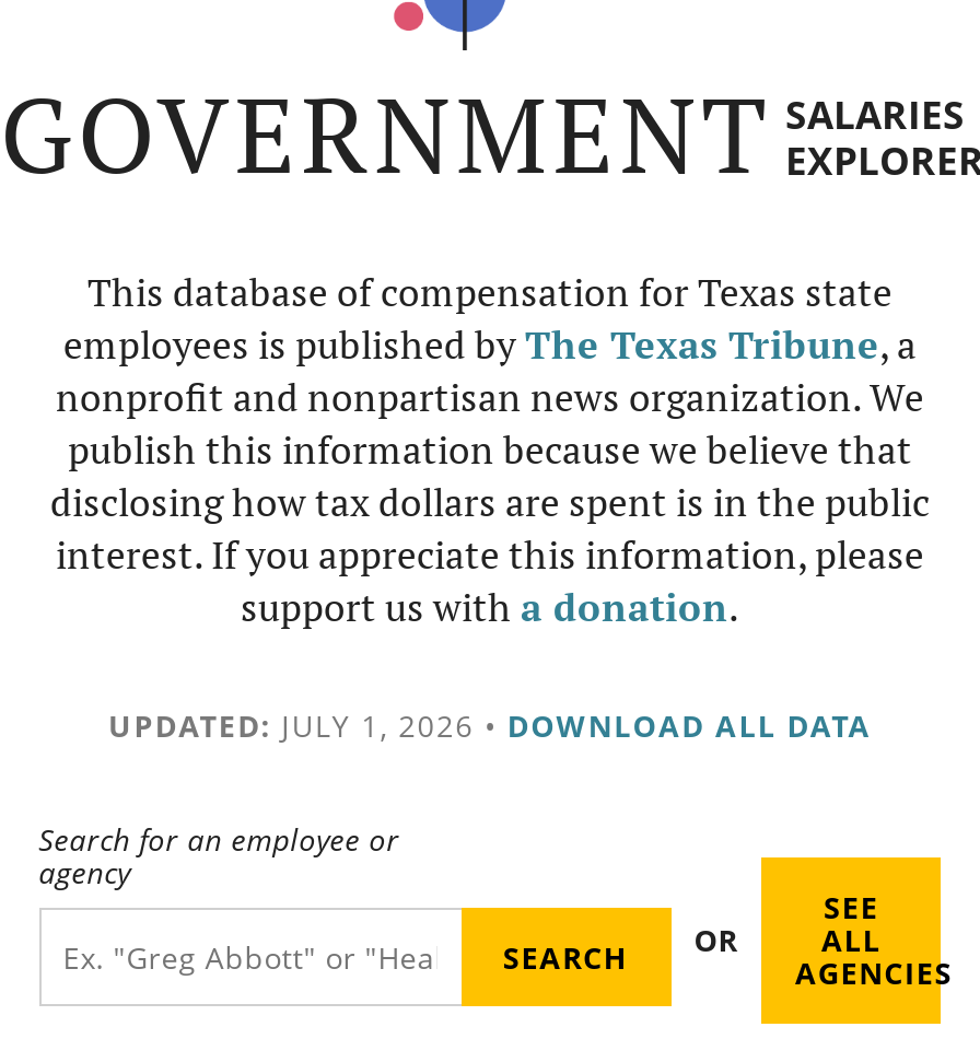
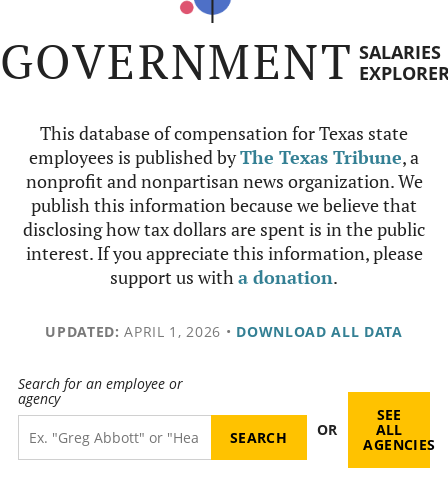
- UPDATED: JULY 1, 2026 • DOWNLOAD ALL DATA
+ UPDATED: APRIL 1, 2026 • DOWNLOAD ALL DATA
